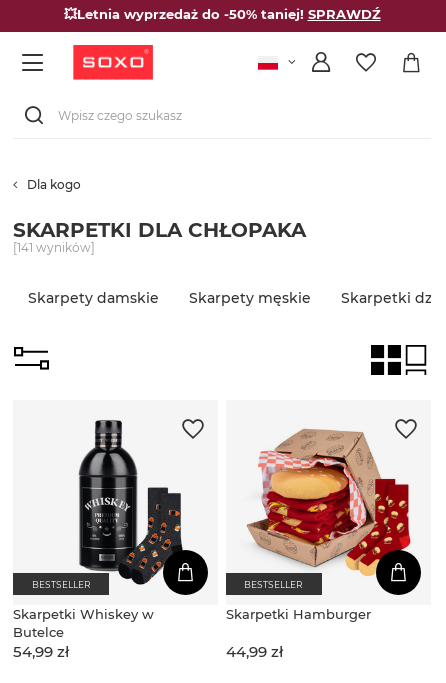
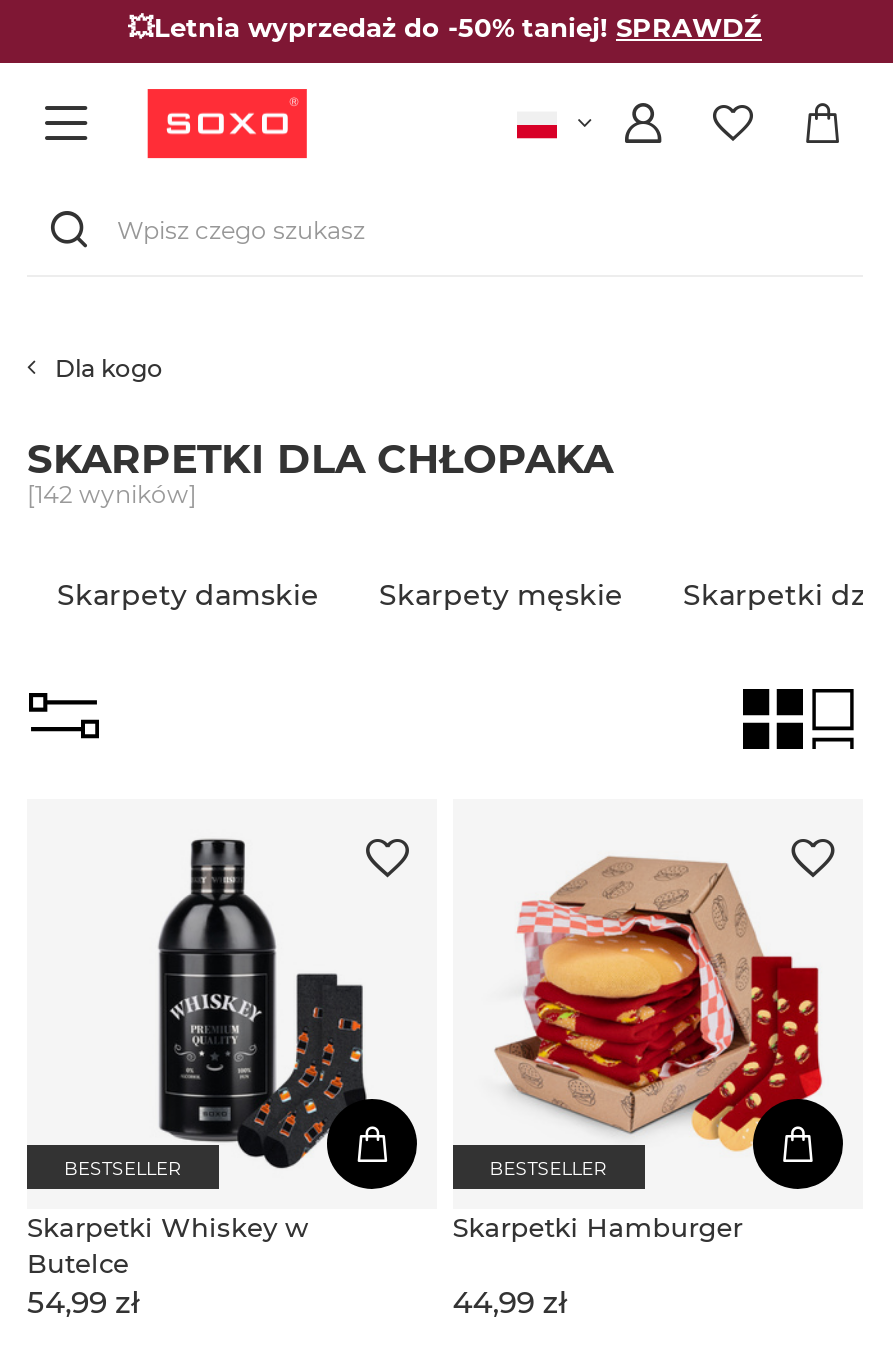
- [141 wyników]
+ [142 wyników]
